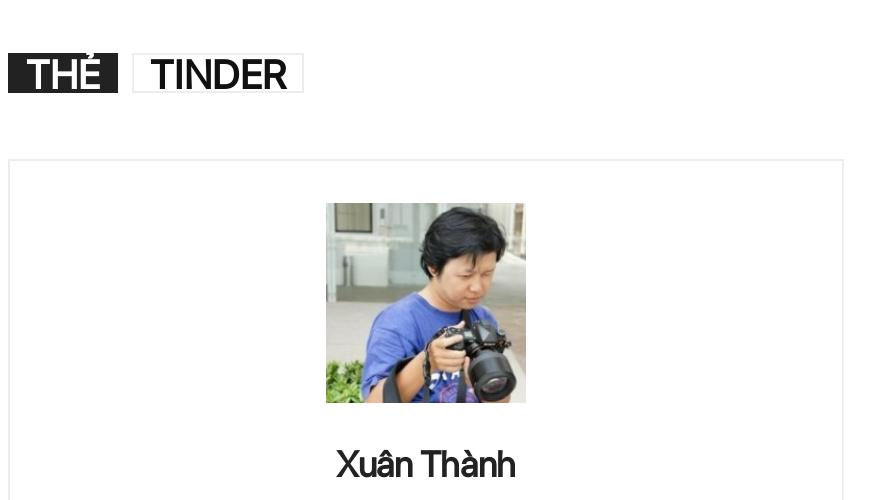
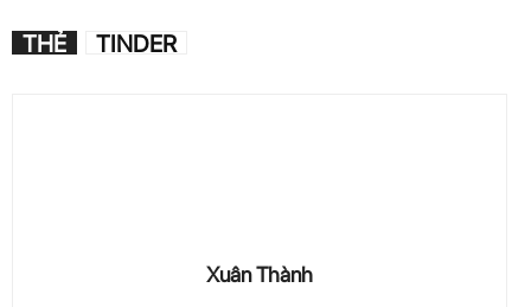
- [image]
